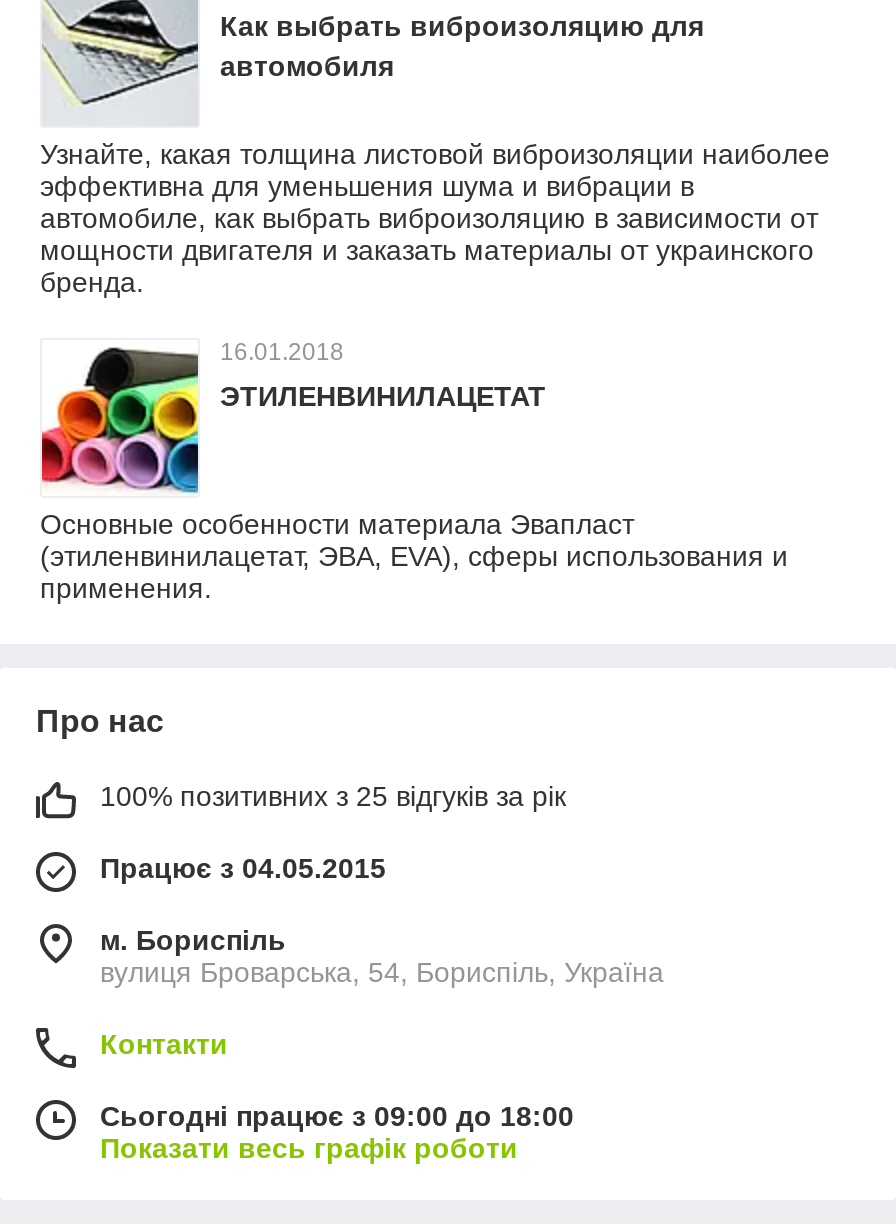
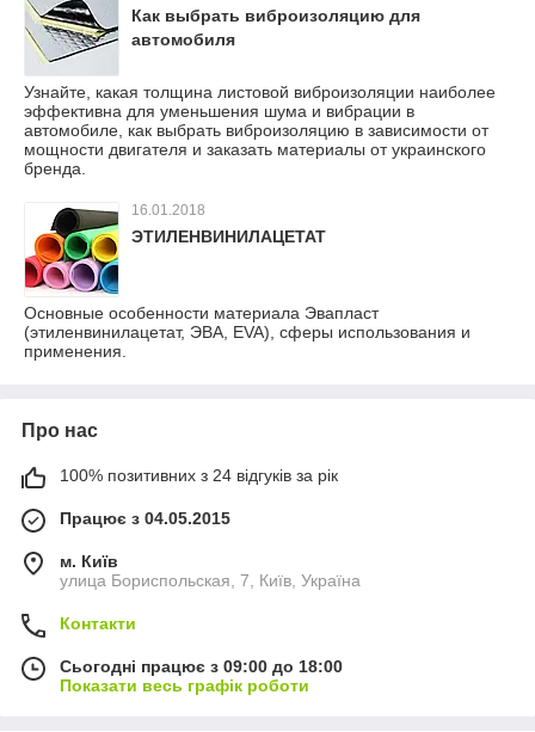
- 100% позитивних з 25 відгуків за рік
+ 100% позитивних з 24 відгуків за рік

- м. Бориспіль
+ м. Київ

- вулиця Броварська, 54, Бориспіль, Україна
+ улица Бориспольская, 7, Київ, Україна
